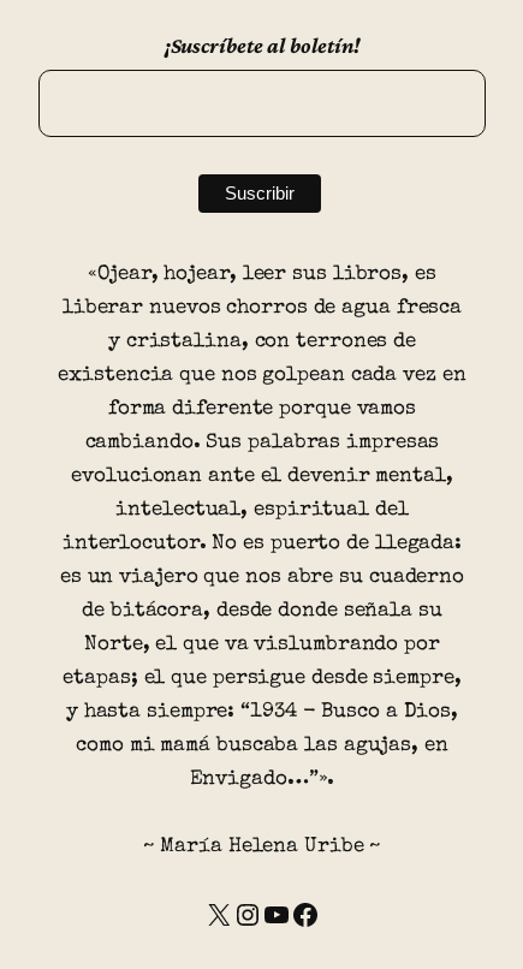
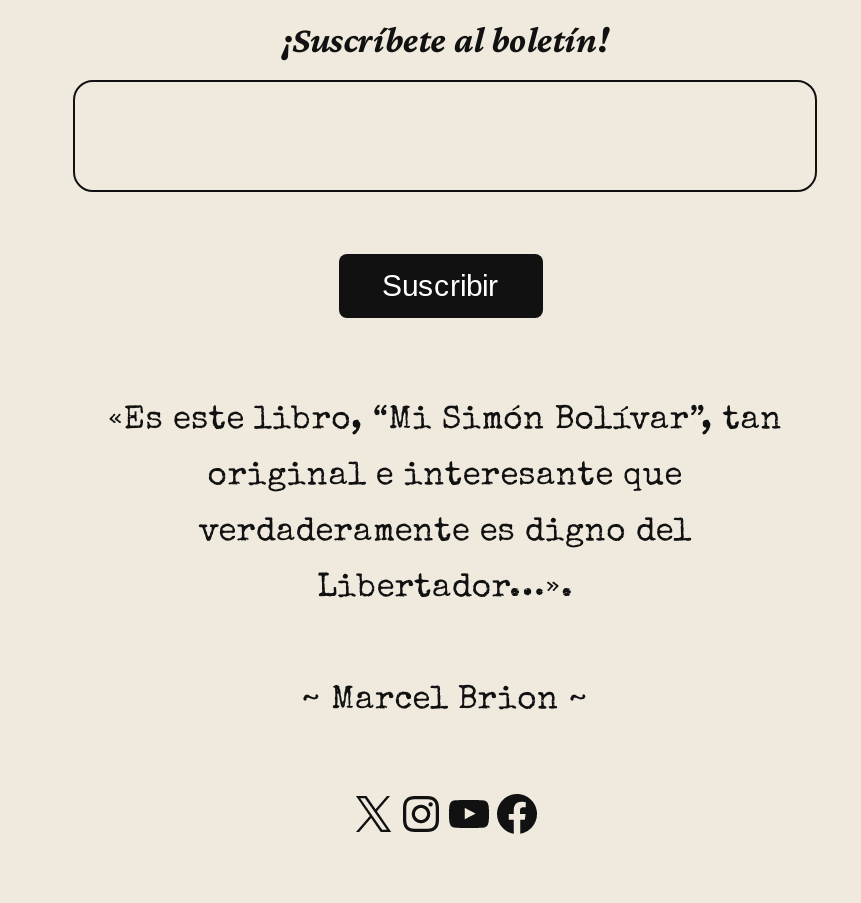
- «Ojear, hojear, leer sus libros, es
- liberar nuevos chorros de agua fresca
- y cristalina, con terrones de
- existencia que nos golpean cada vez en
- forma diferente porque vamos
- cambiando. Sus palabras impresas
- evolucionan ante el devenir mental,
- intelectual, espiritual del
- interlocutor. No es puerto de llegada:
- es un viajero que nos abre su cuaderno
- de bitácora, desde donde señala su
- Norte, el que va vislumbrando por
- etapas; el que persigue desde siempre,
- y hasta siempre: “1934 - Busco a Dios,
- como mi mamá buscaba las agujas, en
- Envigado…”».
- ~ María Helena Uribe ~
+ «Es este libro, “Mi Simón Bolívar”, tan
+ original e interesante que
+ verdaderamente es digno del
+ Libertador…».
+ ~ Marcel Brion ~
